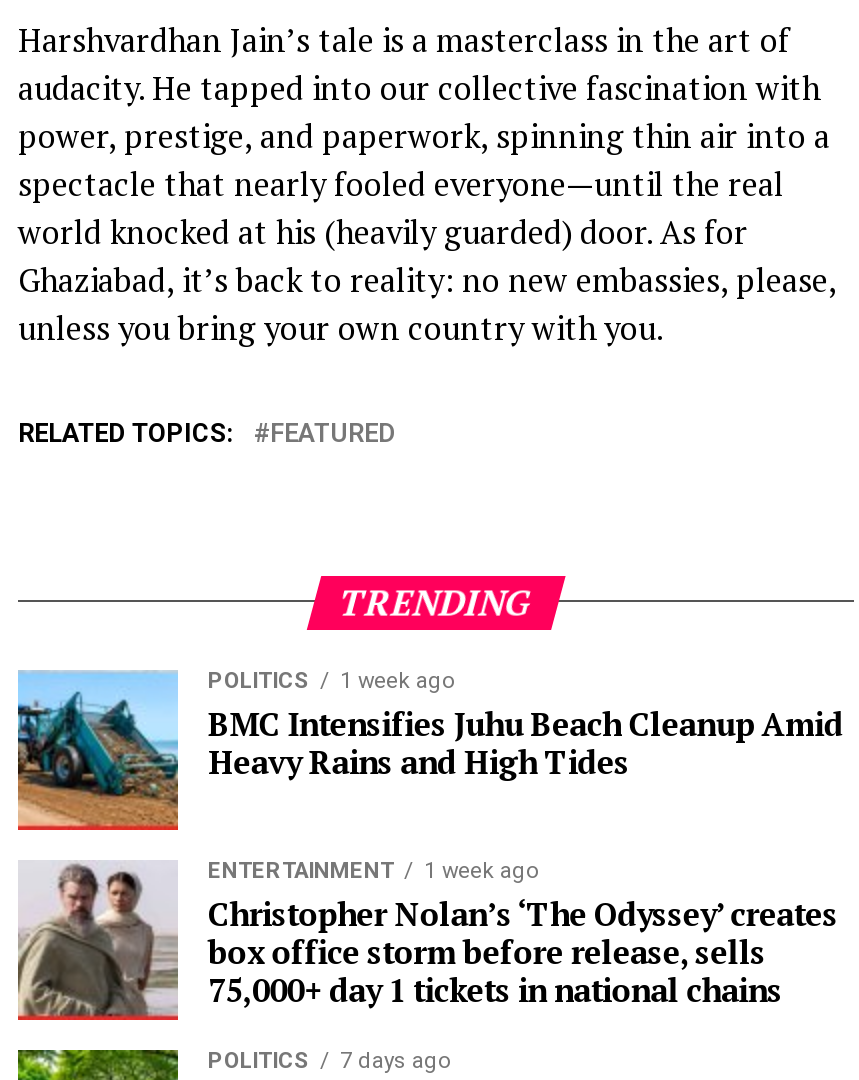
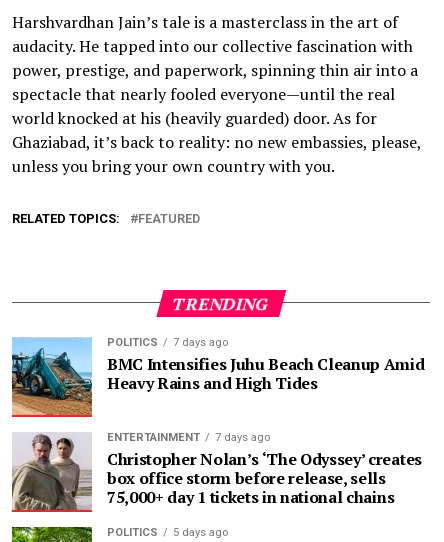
- POLITICS 1 week ago
+ POLITICS 7 days ago

- ENTERTAINMENT 1 week ago
+ ENTERTAINMENT 7 days ago

- POLITICS 7 days ago
+ POLITICS 5 days ago
